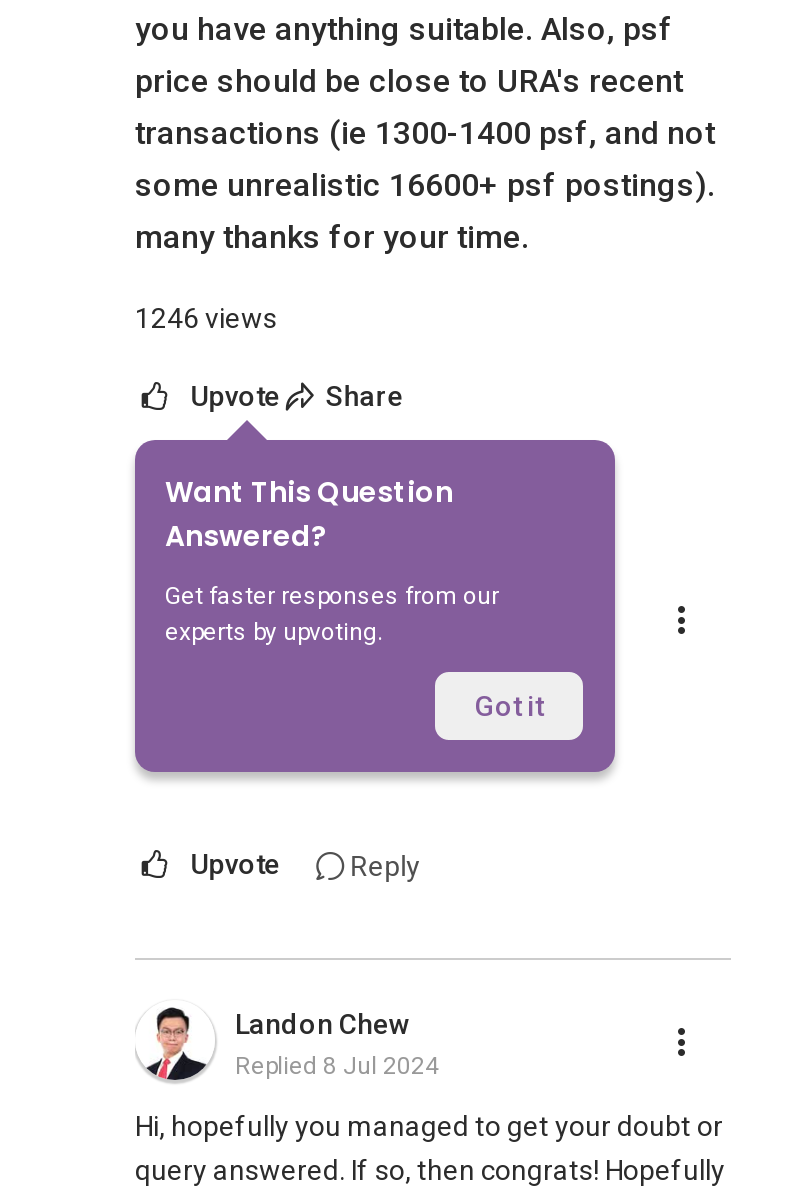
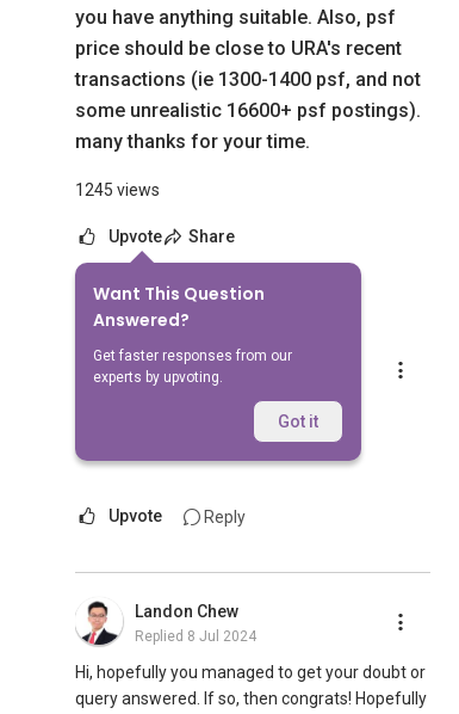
- 1246 views
+ 1245 views
